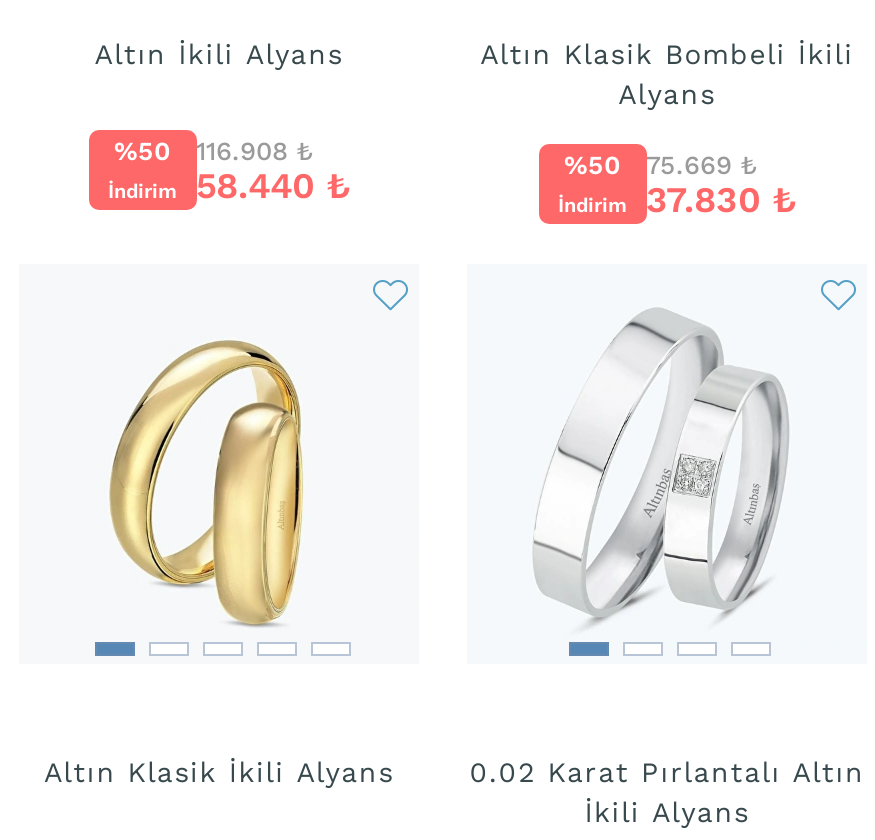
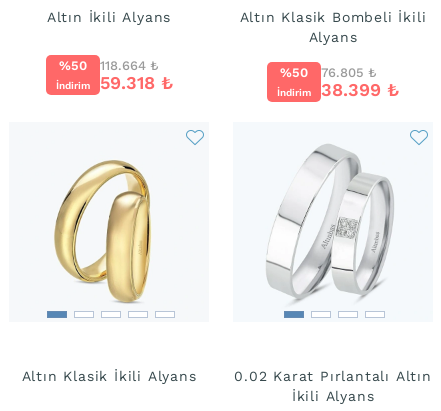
- %50 116.908 ₺
+ %50 118.664 ₺

- %50 75.669 ₺
+ %50 76.805 ₺

- İndirim 58.440 ₺
+ İndirim 59.318 ₺

- İndirim 37.830 ₺
+ İndirim 38.399 ₺
